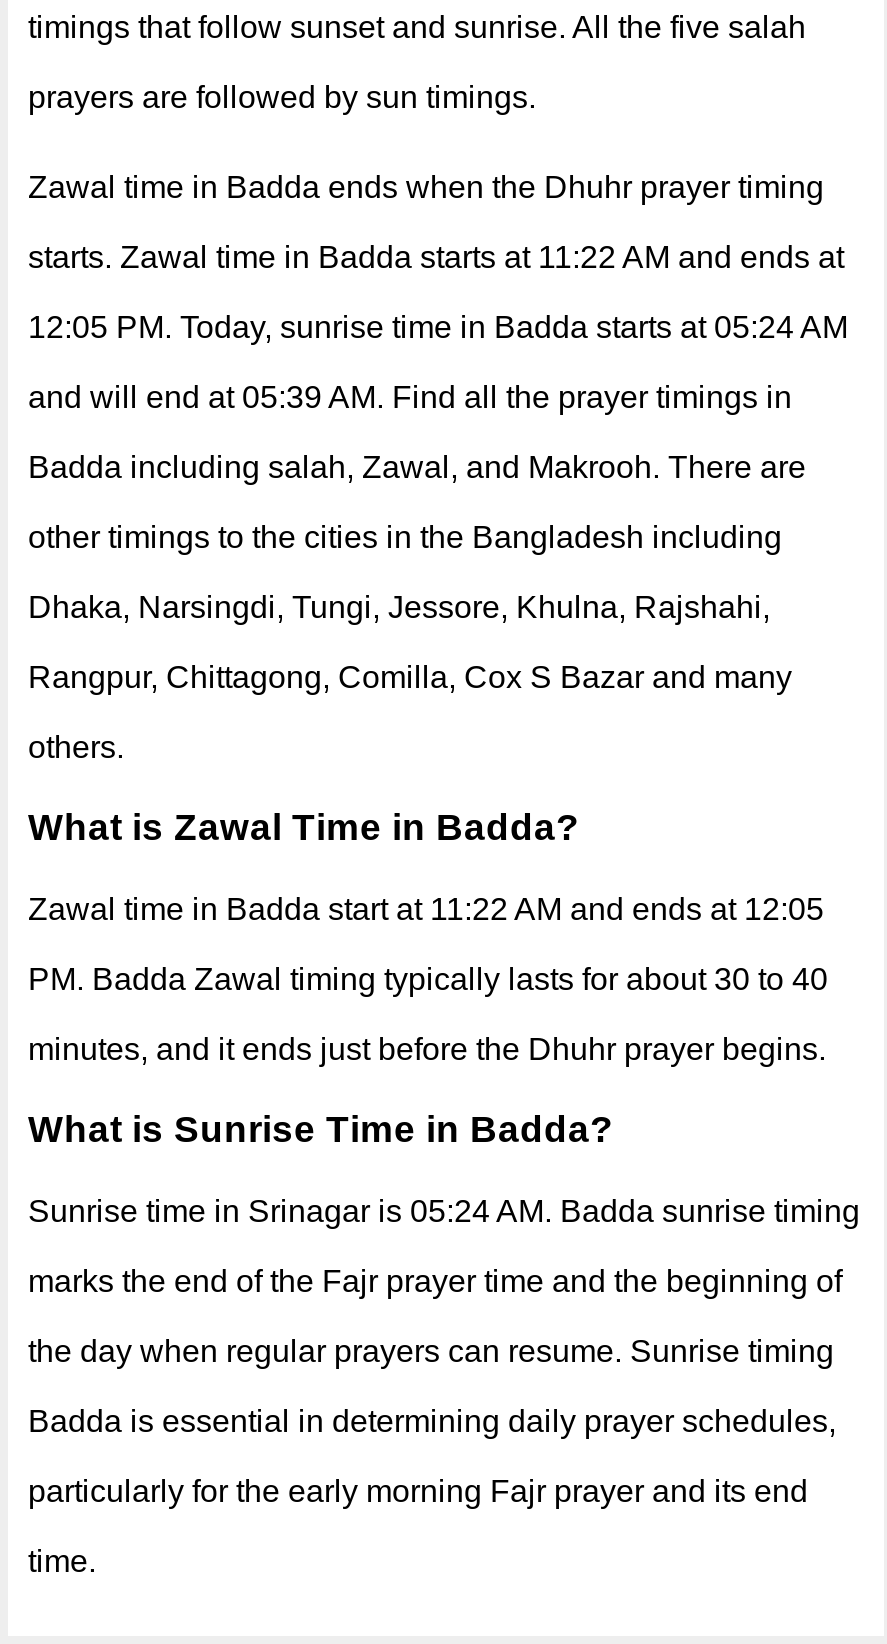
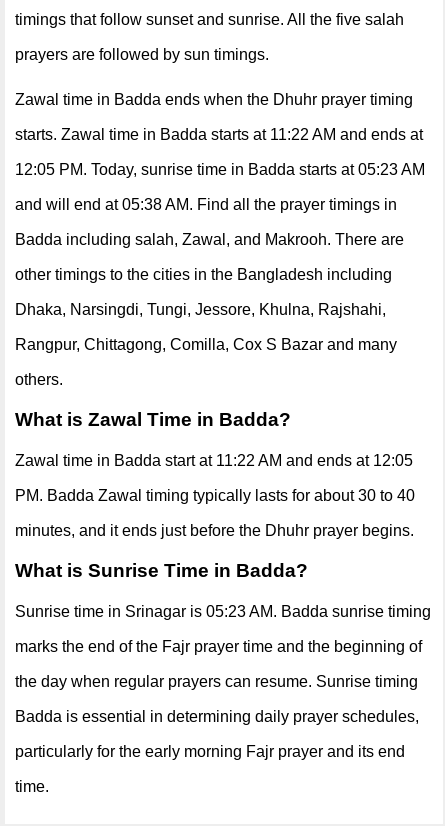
- 12:05 PM. Today, sunrise time in Badda starts at 05:24 AM
+ 12:05 PM. Today, sunrise time in Badda starts at 05:23 AM

- and will end at 05:39 AM. Find all the prayer timings in
+ and will end at 05:38 AM. Find all the prayer timings in

- Sunrise time in Srinagar is 05:24 AM. Badda sunrise timing
+ Sunrise time in Srinagar is 05:23 AM. Badda sunrise timing
